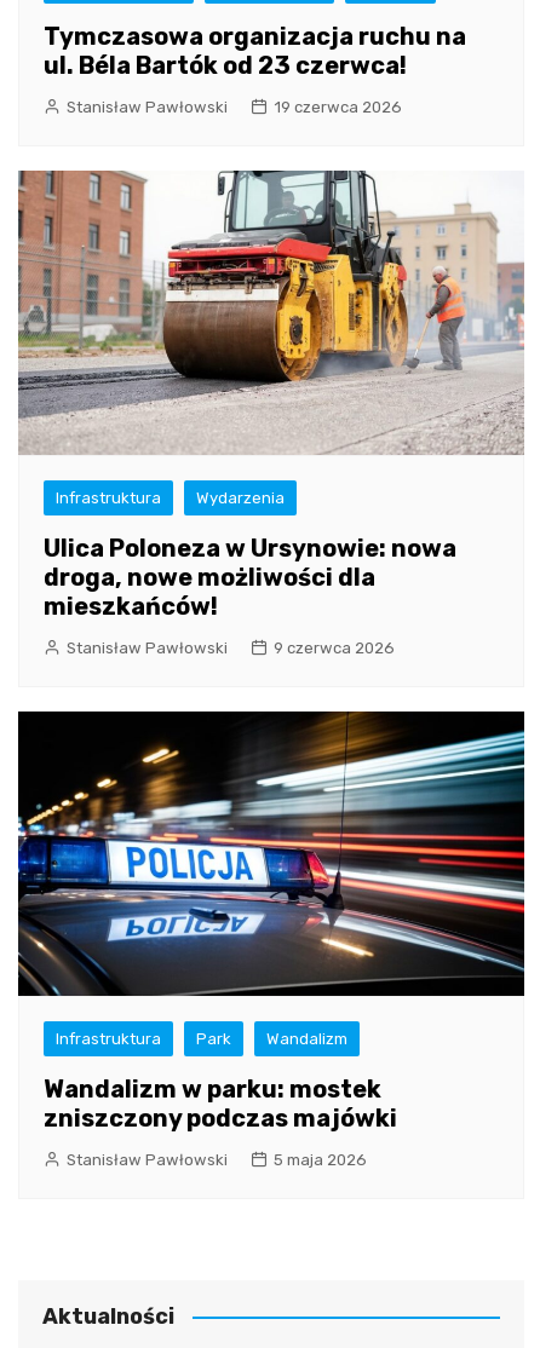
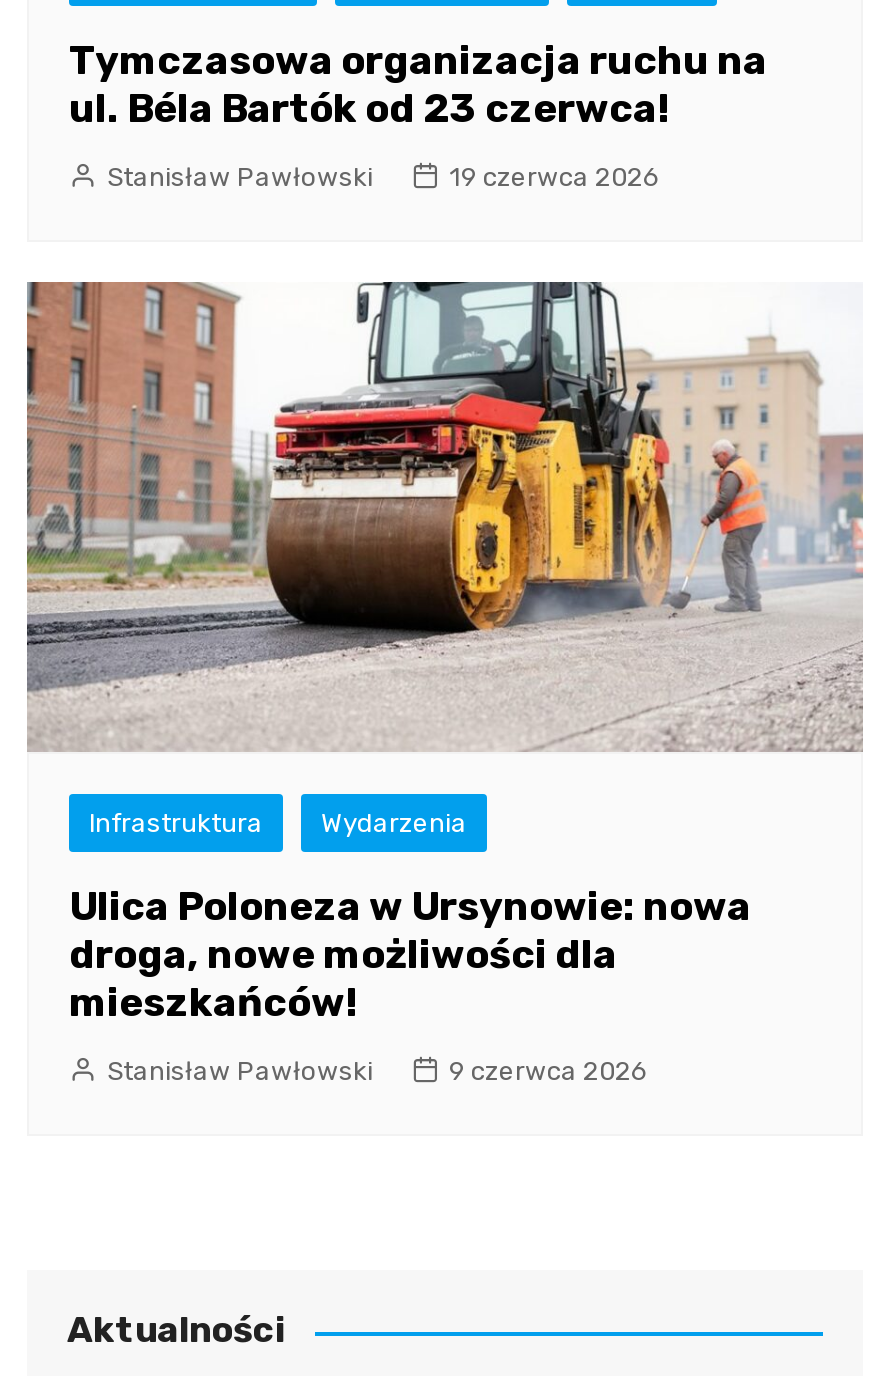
- [image]
- Infrastruktura
- Park
- Wandalizm
- Wandalizm w parku: mostek
- zniszczony podczas majówki
- Stanisław Pawłowski
- 5 maja 2026
